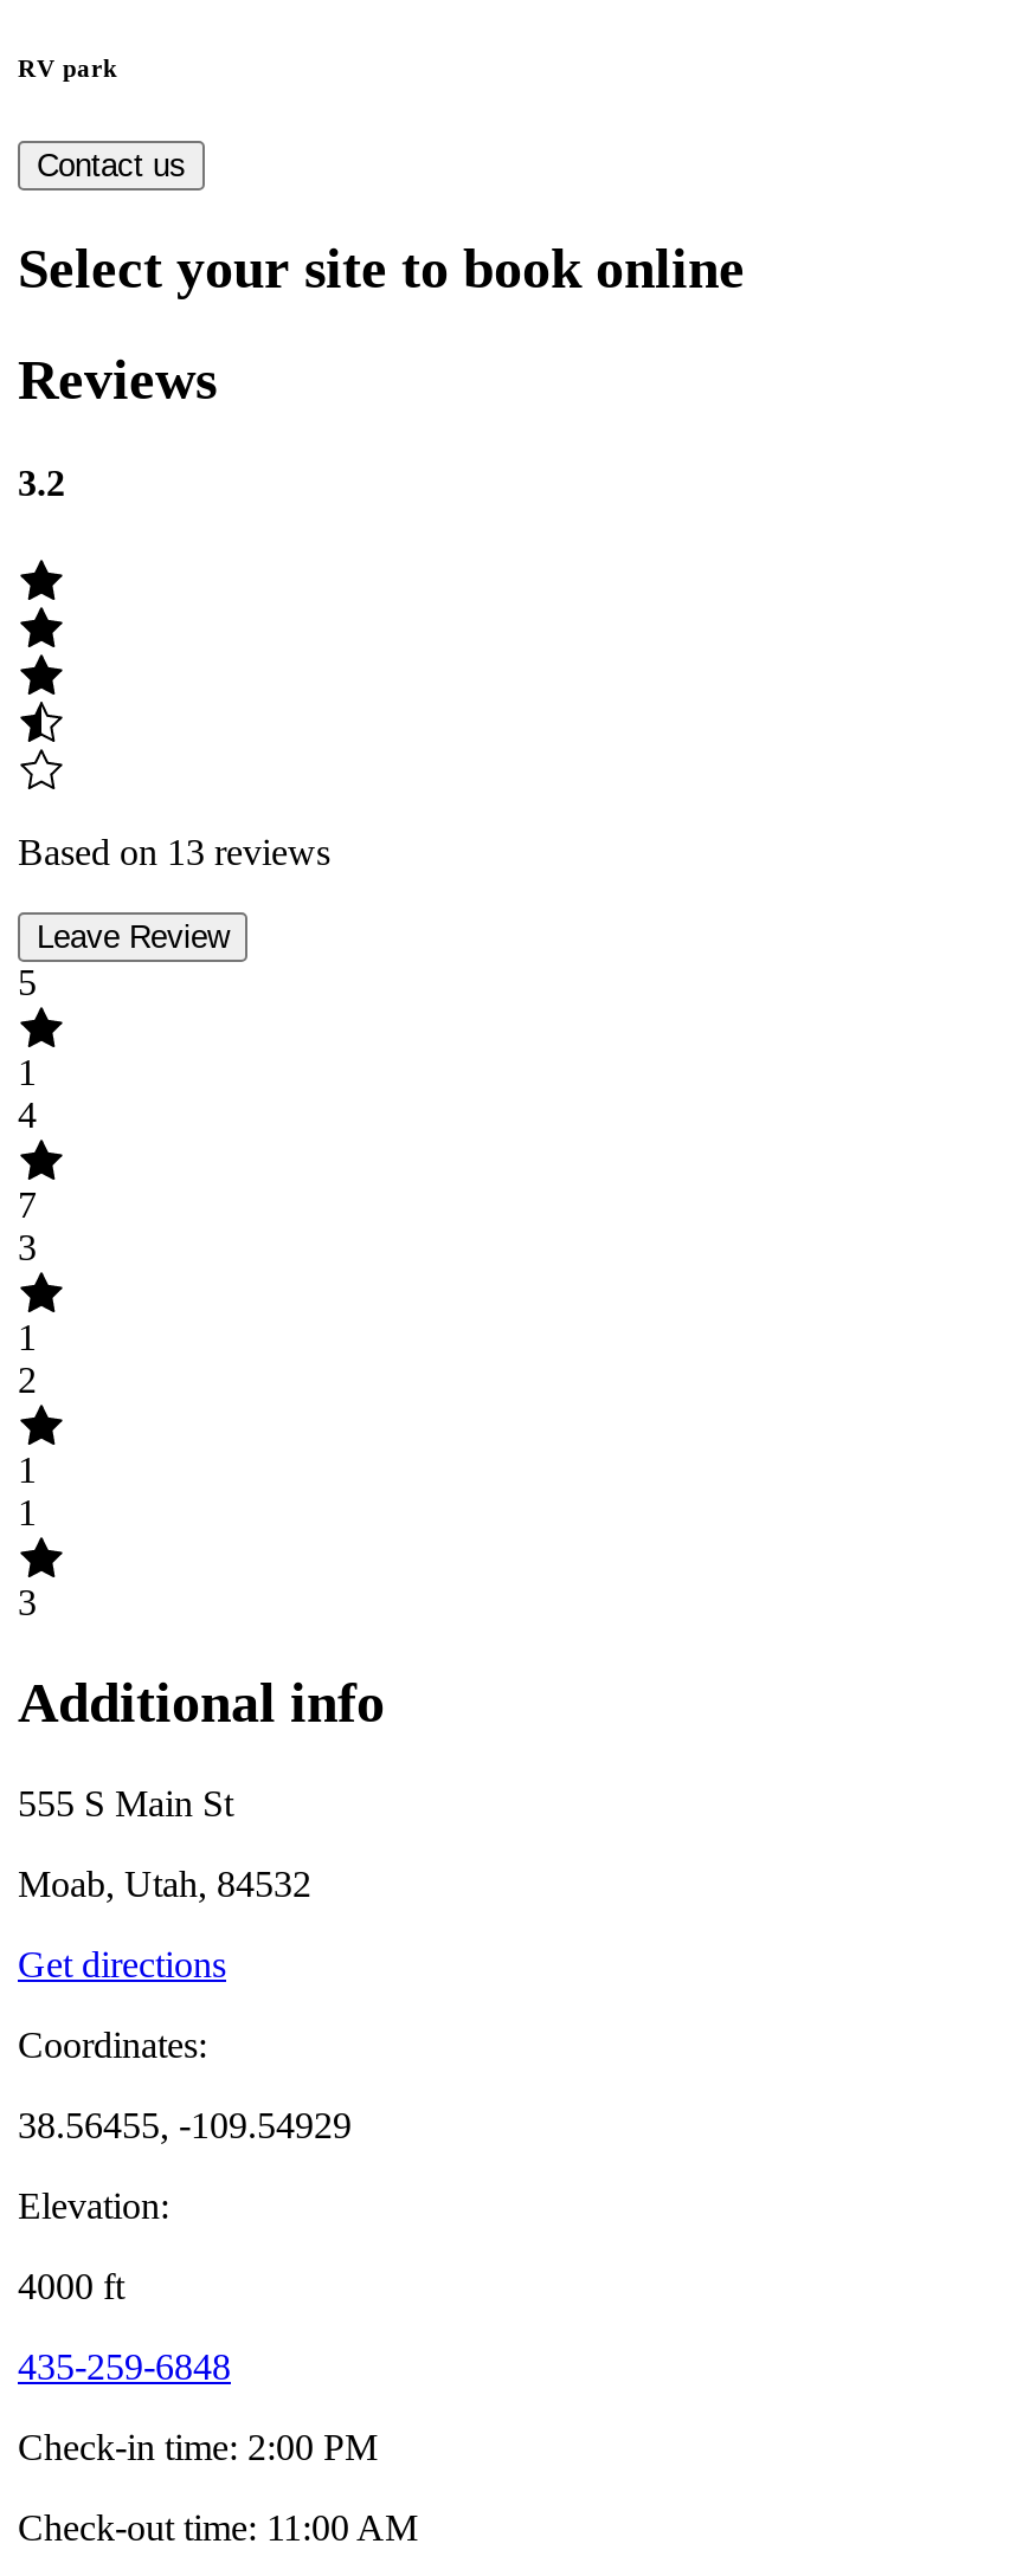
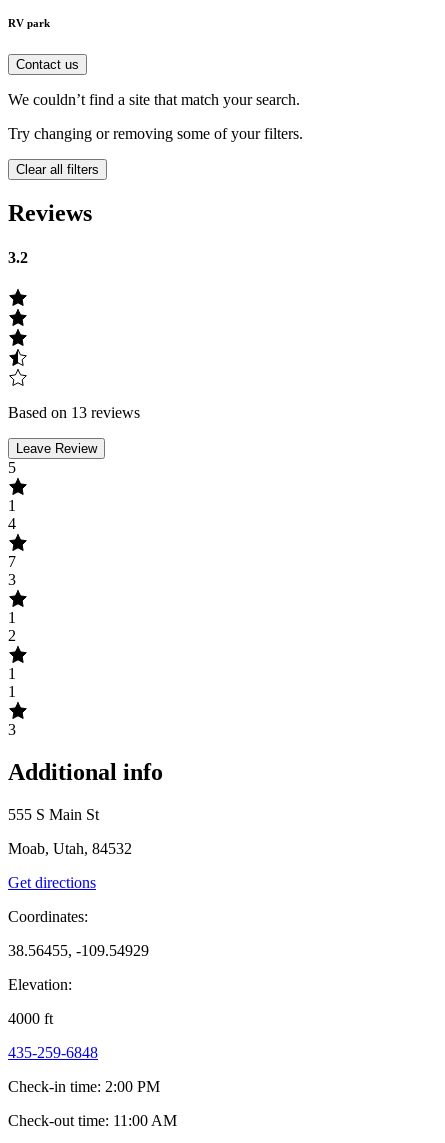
- Select your site to book online
+ We couldn’t find a site that match your search.
+ Try changing or removing some of your filters.
+ Clear all filters
